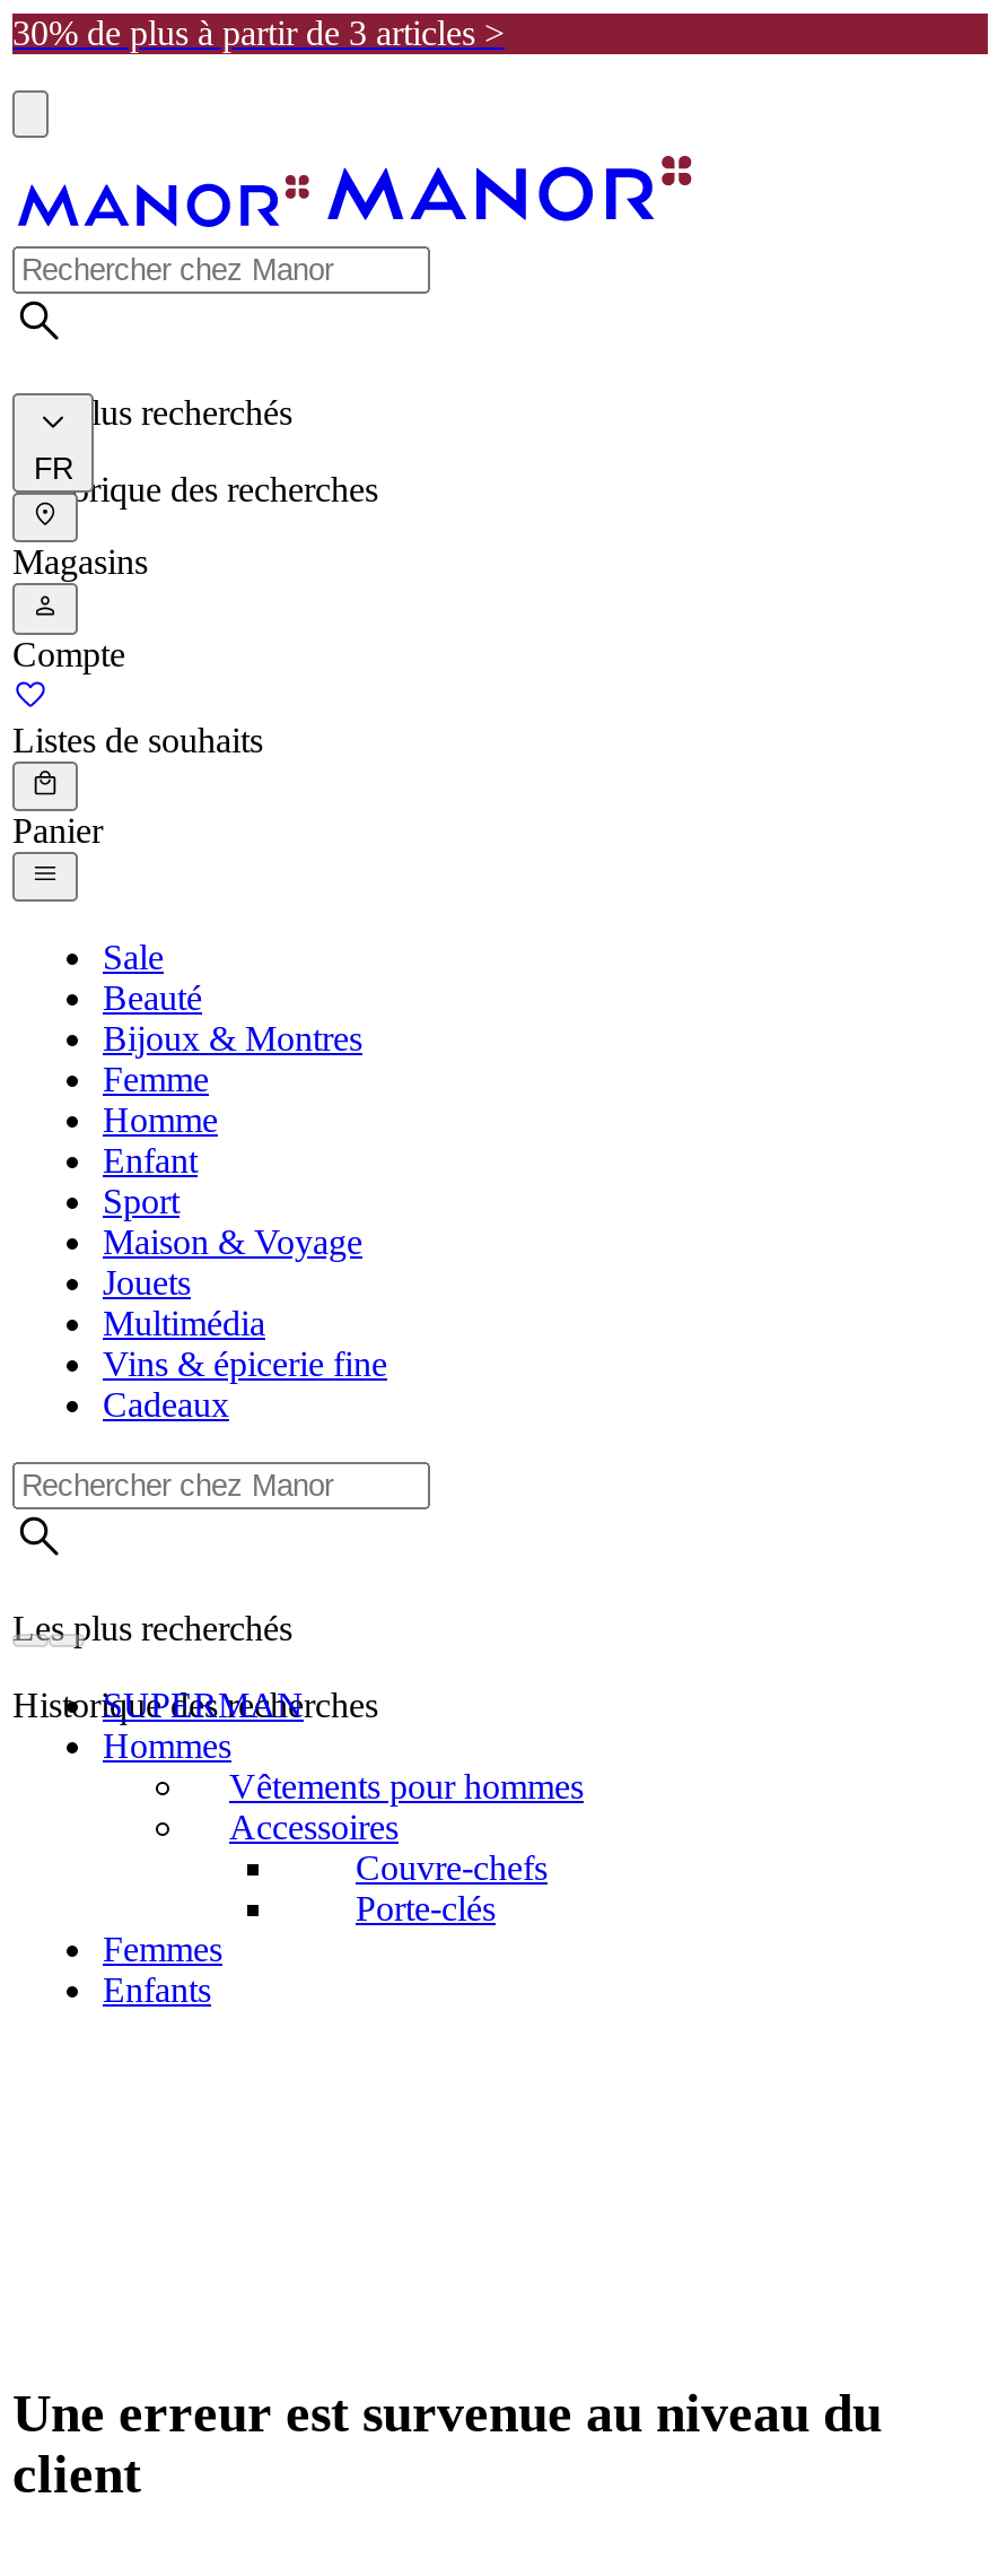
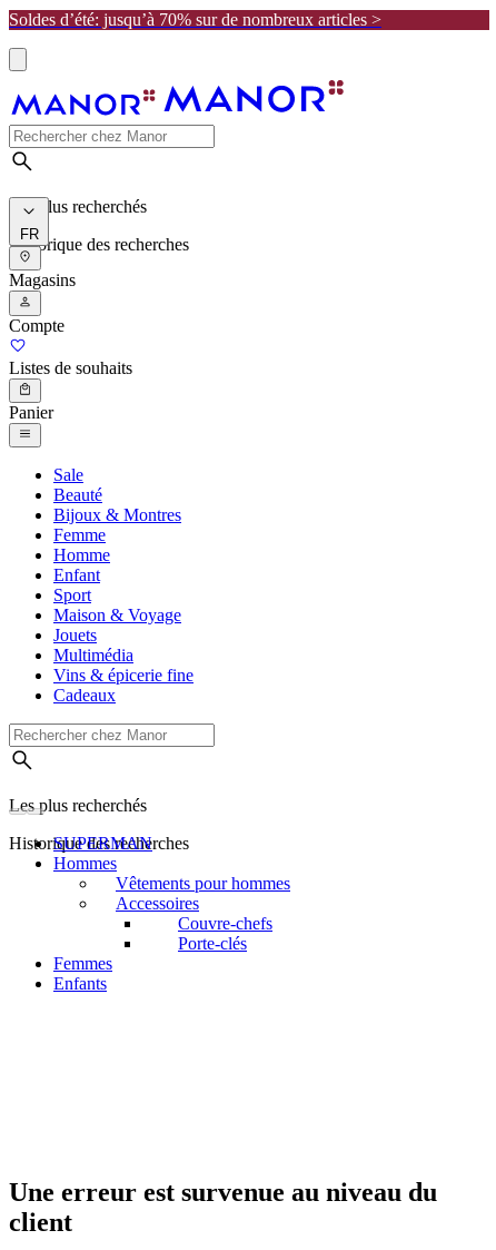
- 30% de plus à partir de 3 articles >
+ Soldes d’été: jusqu’à 70% sur de nombreux articles >
